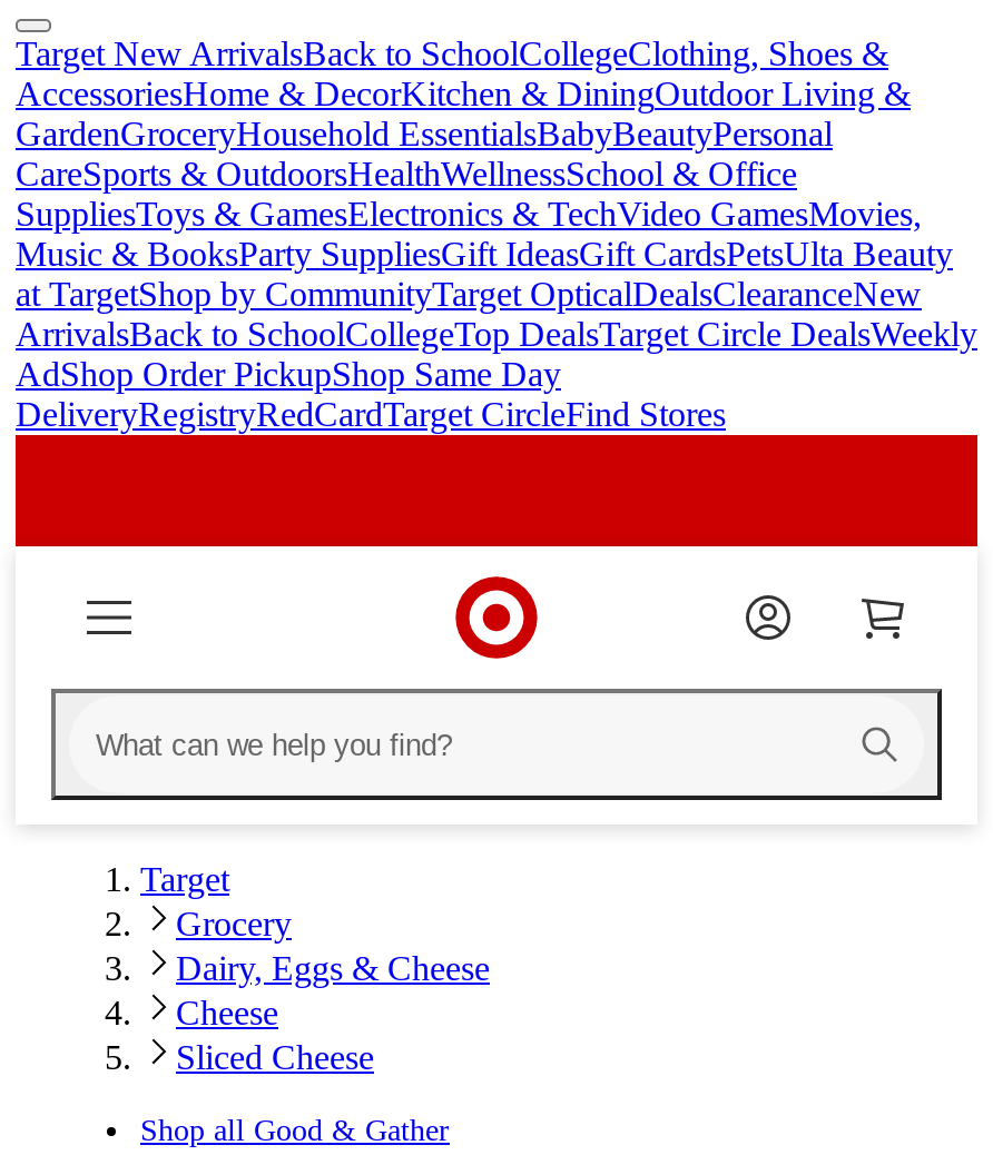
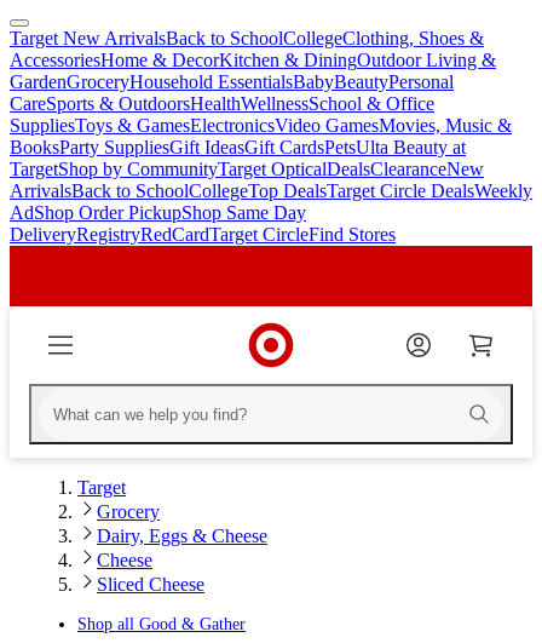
- SuppliesToys & GamesElectronics & TechVideo GamesMovies,
- Music & BooksParty SuppliesGift IdeasGift CardsPetsUlta Beauty
- at TargetShop by CommunityTarget OpticalDealsClearanceNew
+ SuppliesToys & GamesElectronicsVideo GamesMovies, Music &
+ BooksParty SuppliesGift IdeasGift CardsPetsUlta Beauty at
+ TargetShop by CommunityTarget OpticalDealsClearanceNew
